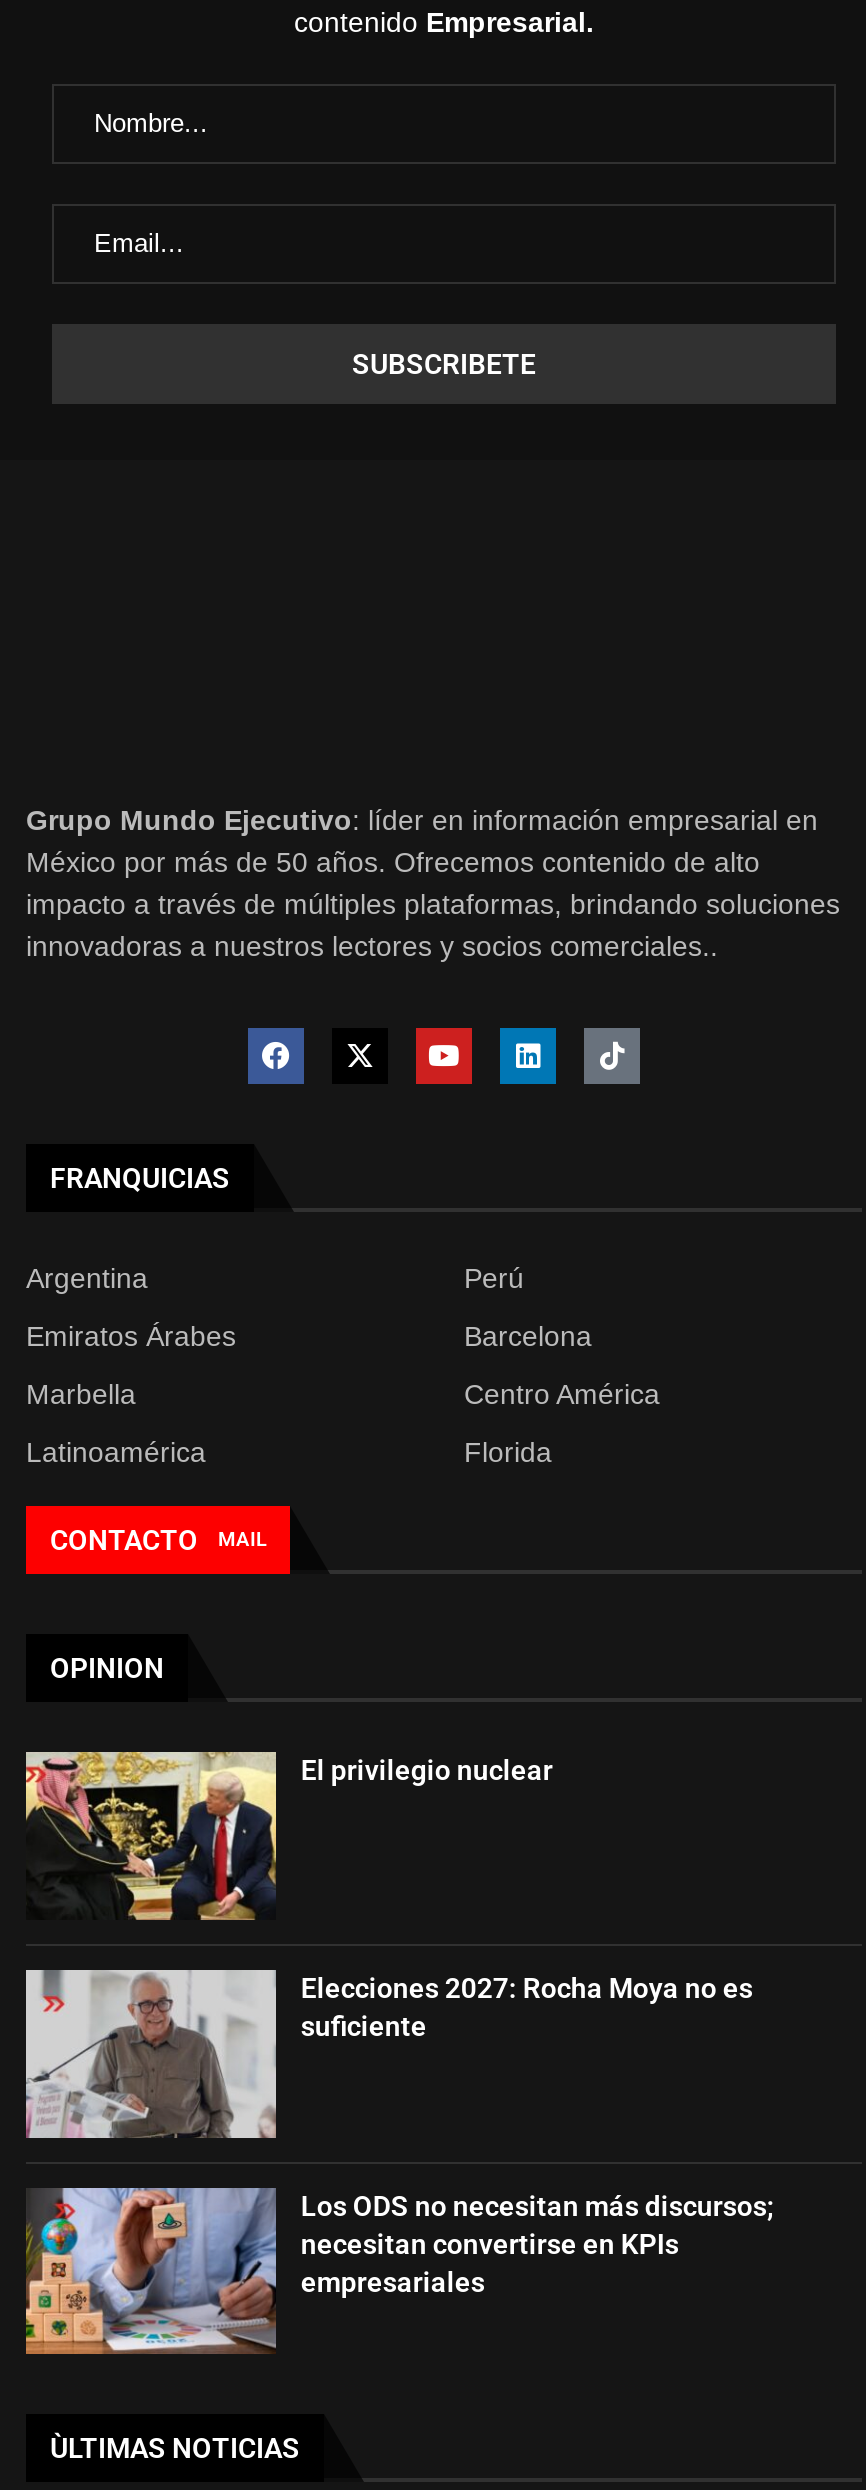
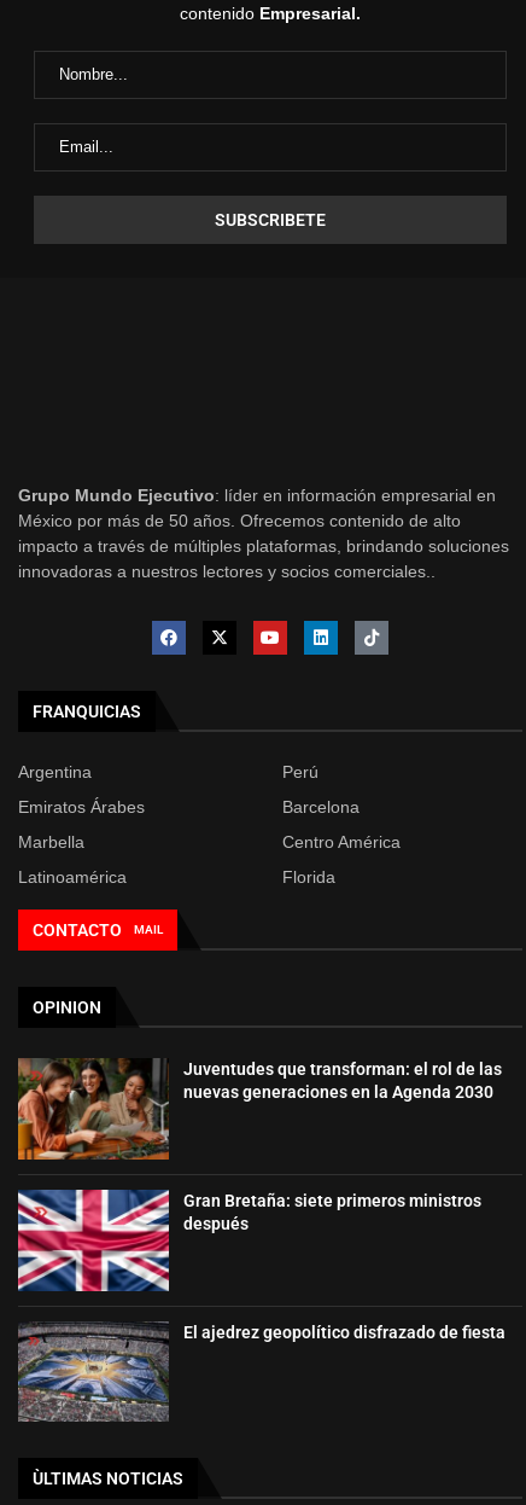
- [image]
- El privilegio nuclear
+ [image]
+ Juventudes que transforman: el rol de las
+ nuevas generaciones en la Agenda 2030

- [image]
- Elecciones 2027: Rocha Moya no es
- suficiente
+ [image]
+ Gran Bretaña: siete primeros ministros
+ después

- [image]
- Los ODS no necesitan más discursos;
- necesitan convertirse en KPIs
- empresariales
+ [image]
+ El ajedrez geopolítico disfrazado de fiesta
